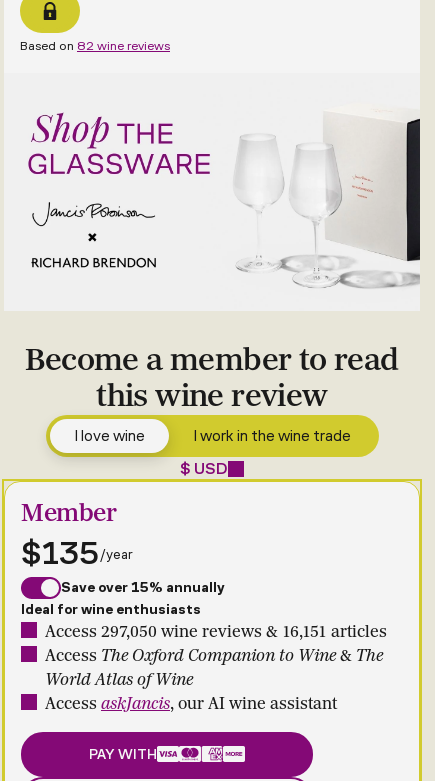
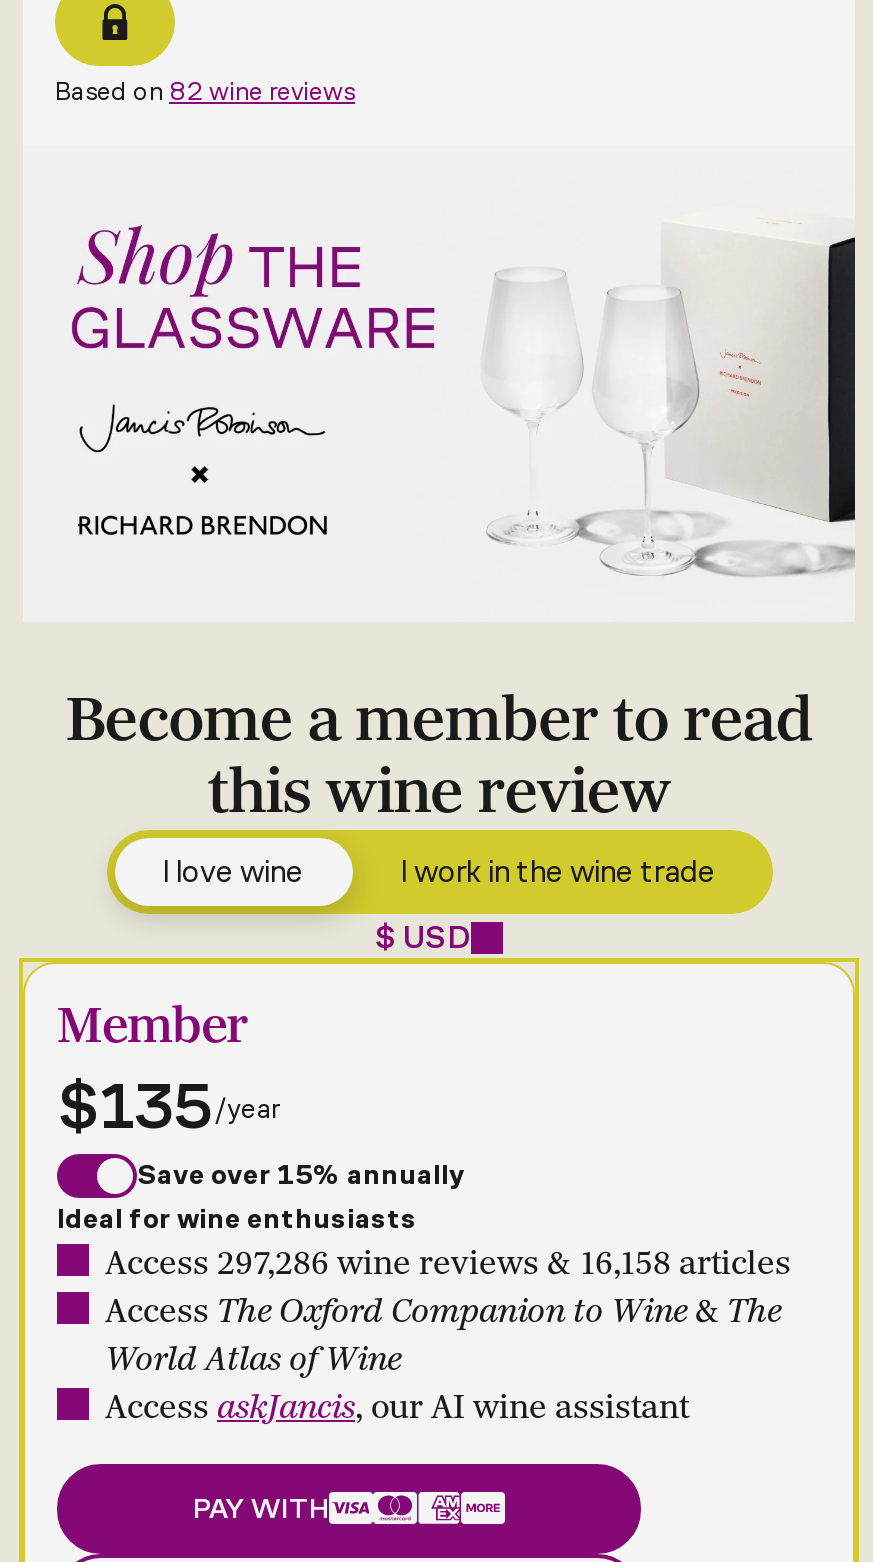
- Access 297,050 wine reviews & 16,151 articles
+ Access 297,286 wine reviews & 16,158 articles
